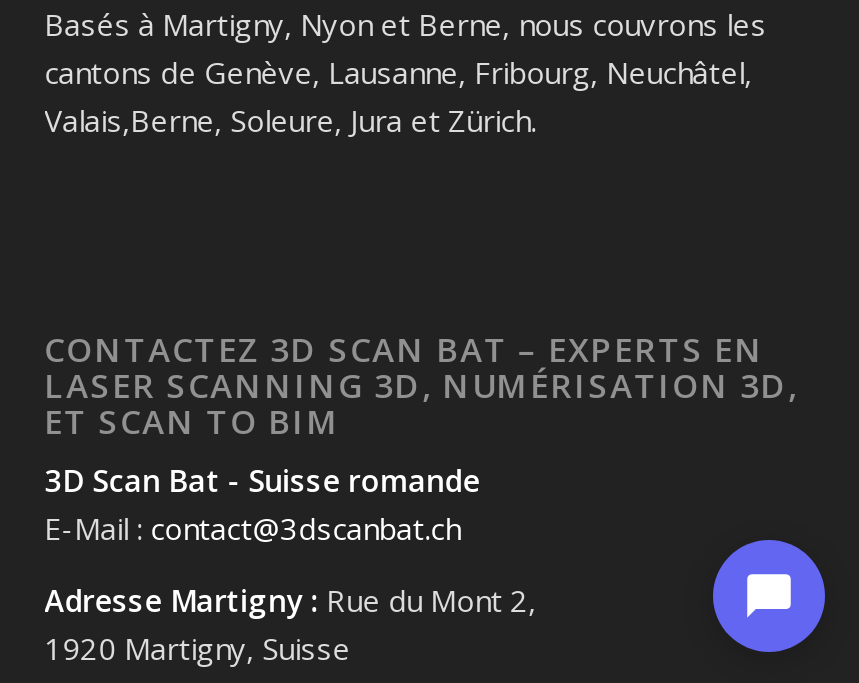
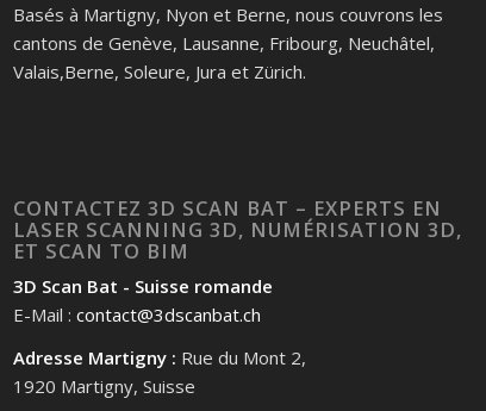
- [image]
